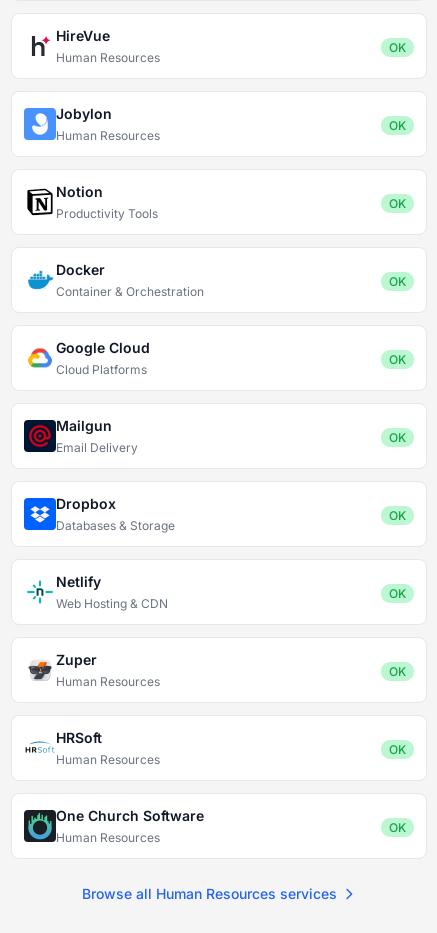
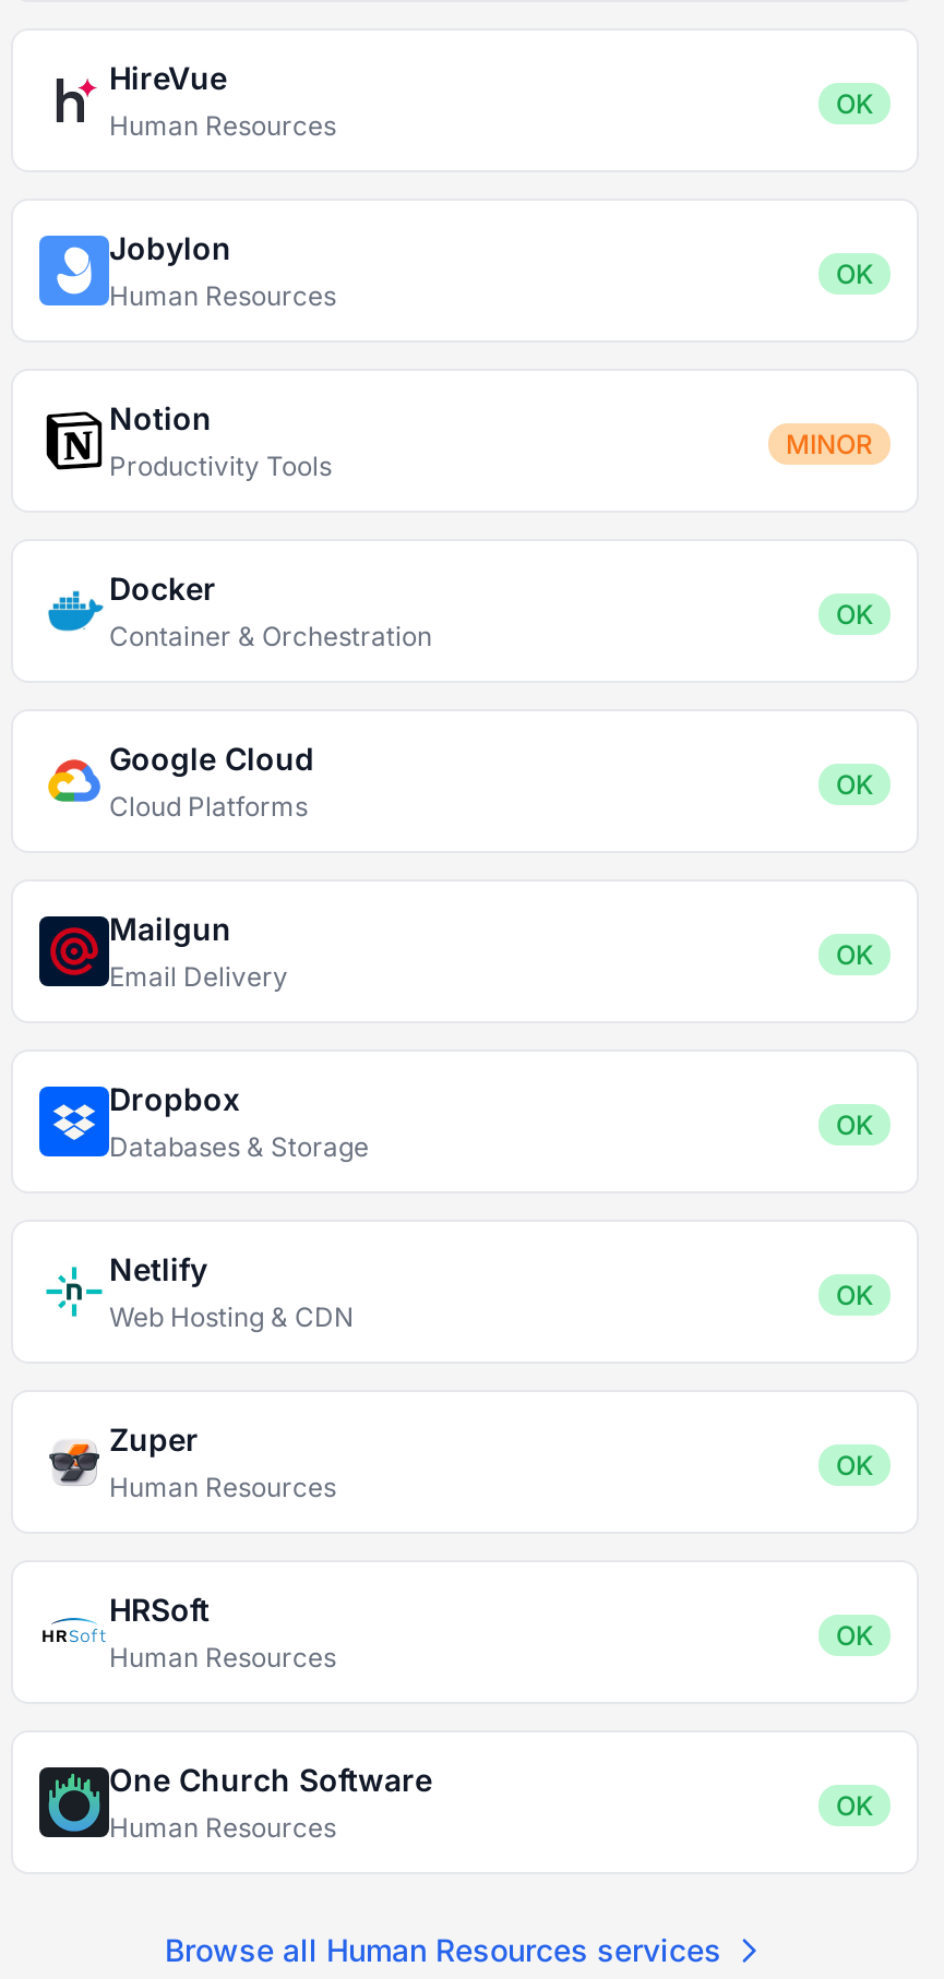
- OK
+ MINOR
